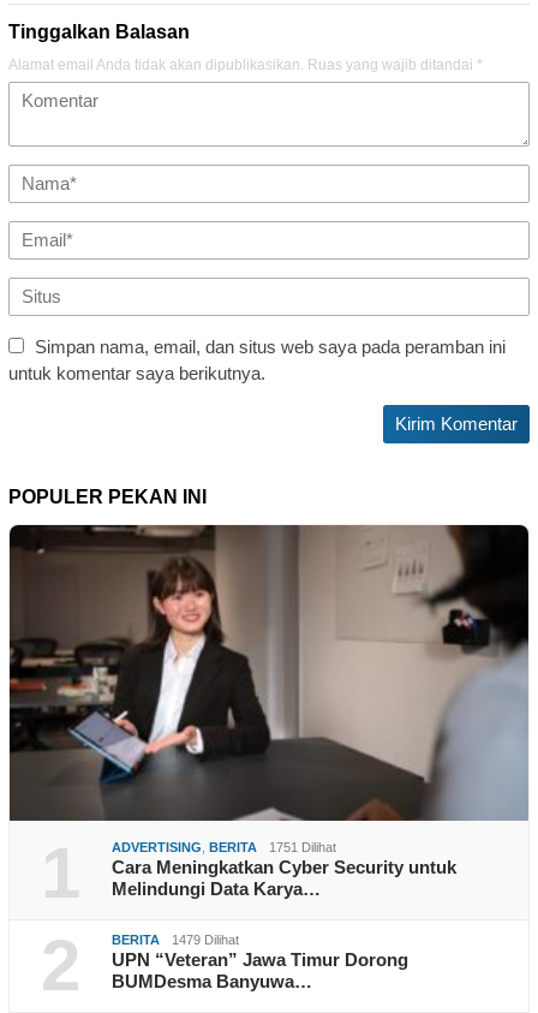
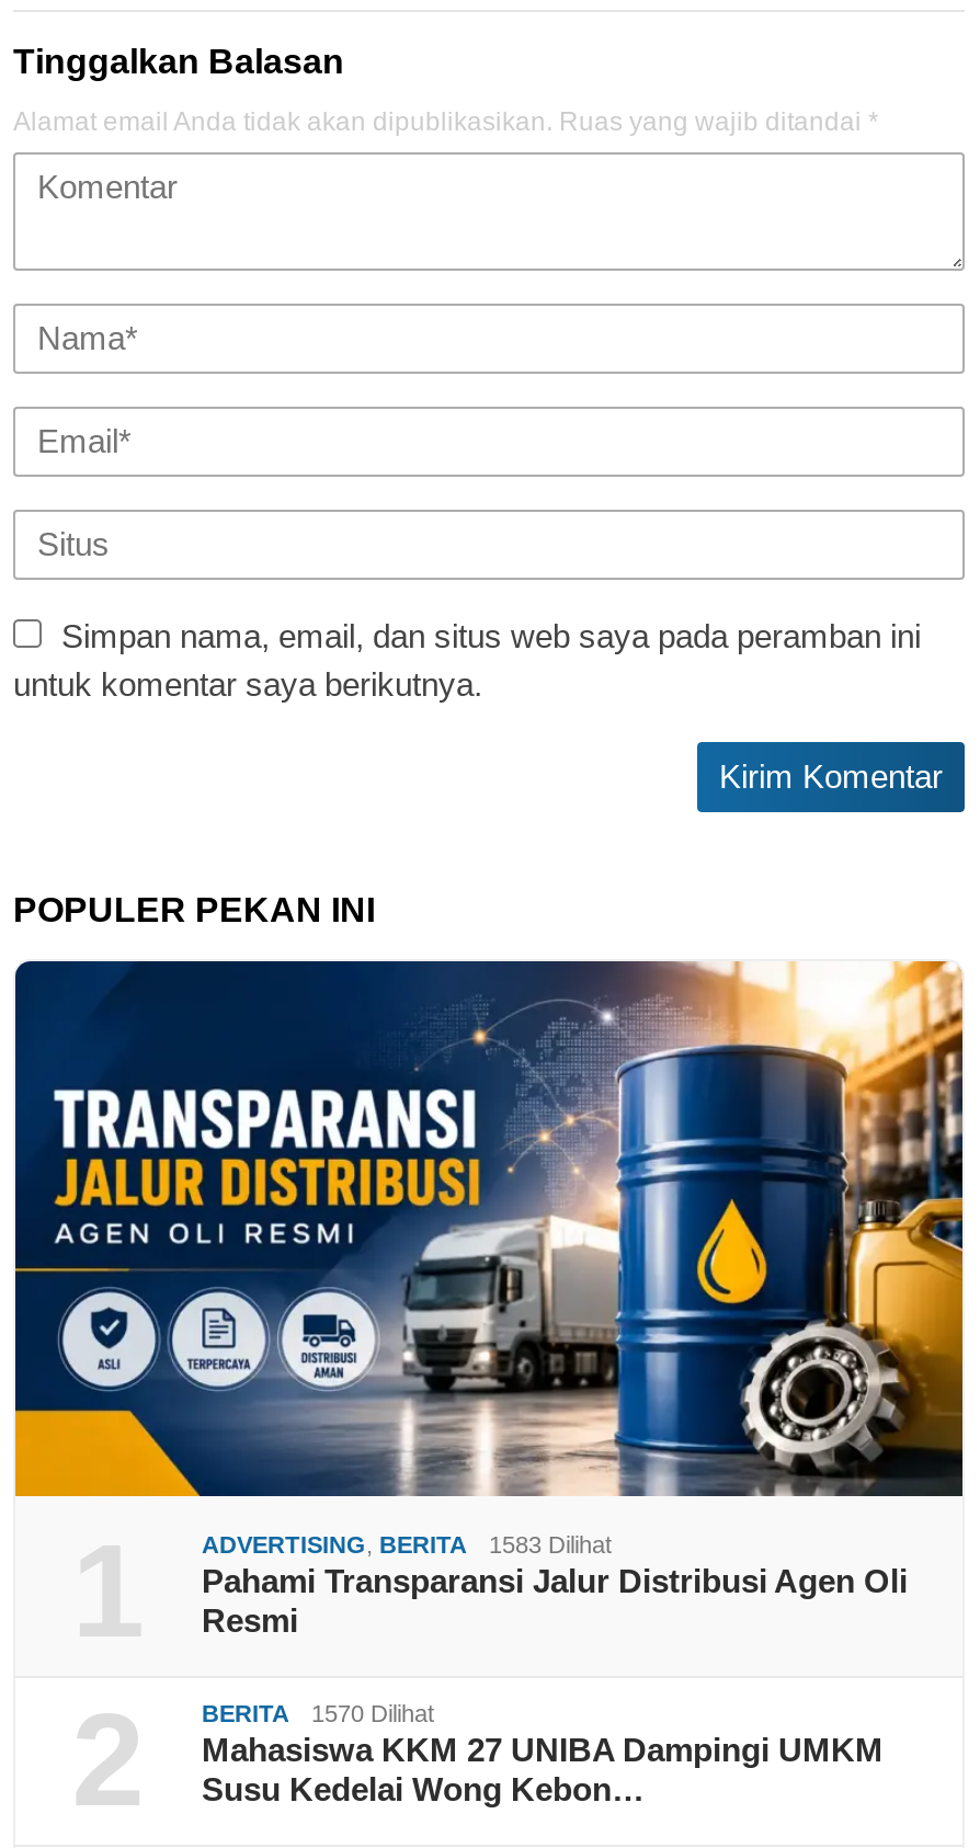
- [image]
- 1751 Dilihat
- Cara Meningkatkan Cyber Security untuk
- Melindungi Data Karya…
+ [image]
+ 1583 Dilihat
+ Pahami Transparansi Jalur Distribusi Agen Oli
+ Resmi

- 1479 Dilihat
- UPN “Veteran” Jawa Timur Dorong
- BUMDesma Banyuwa…
+ 1570 Dilihat
+ Mahasiswa KKM 27 UNIBA Dampingi UMKM
+ Susu Kedelai Wong Kebon…
